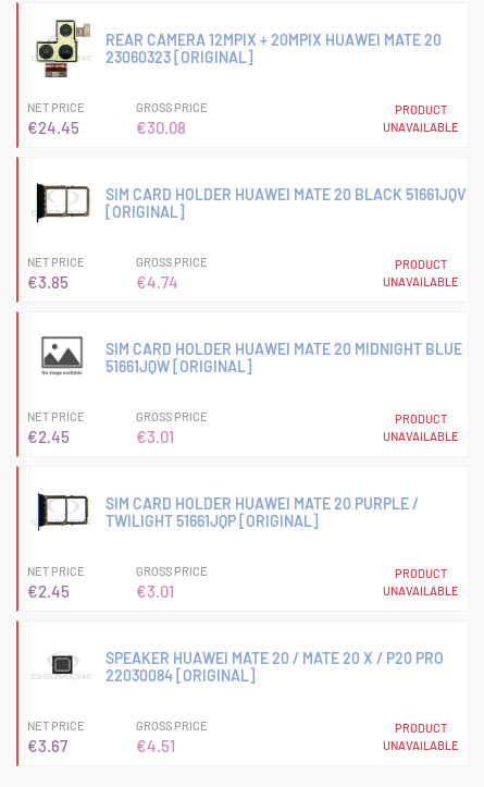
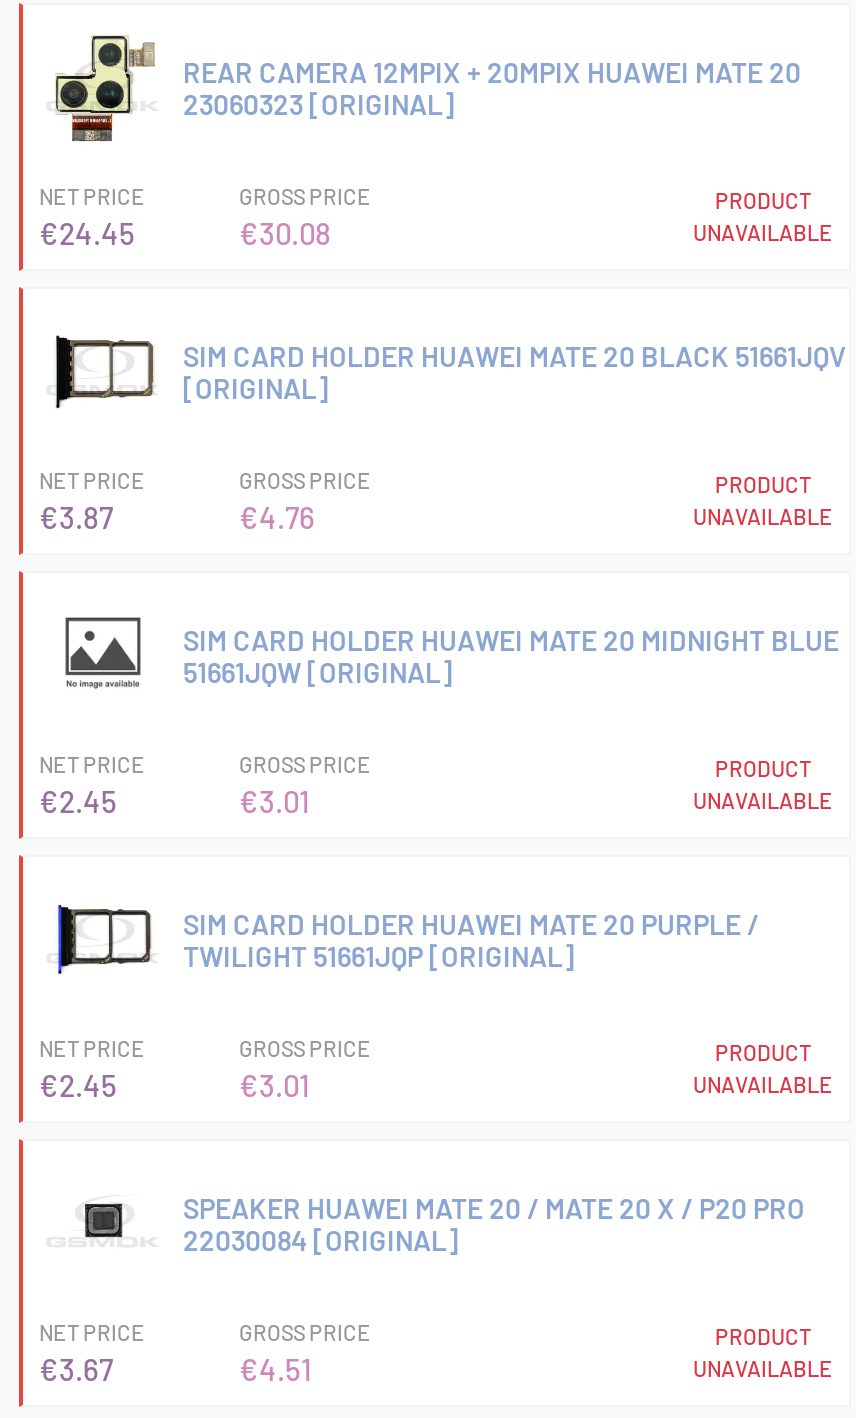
- €3.85
+ €3.87

- €4.74
+ €4.76
